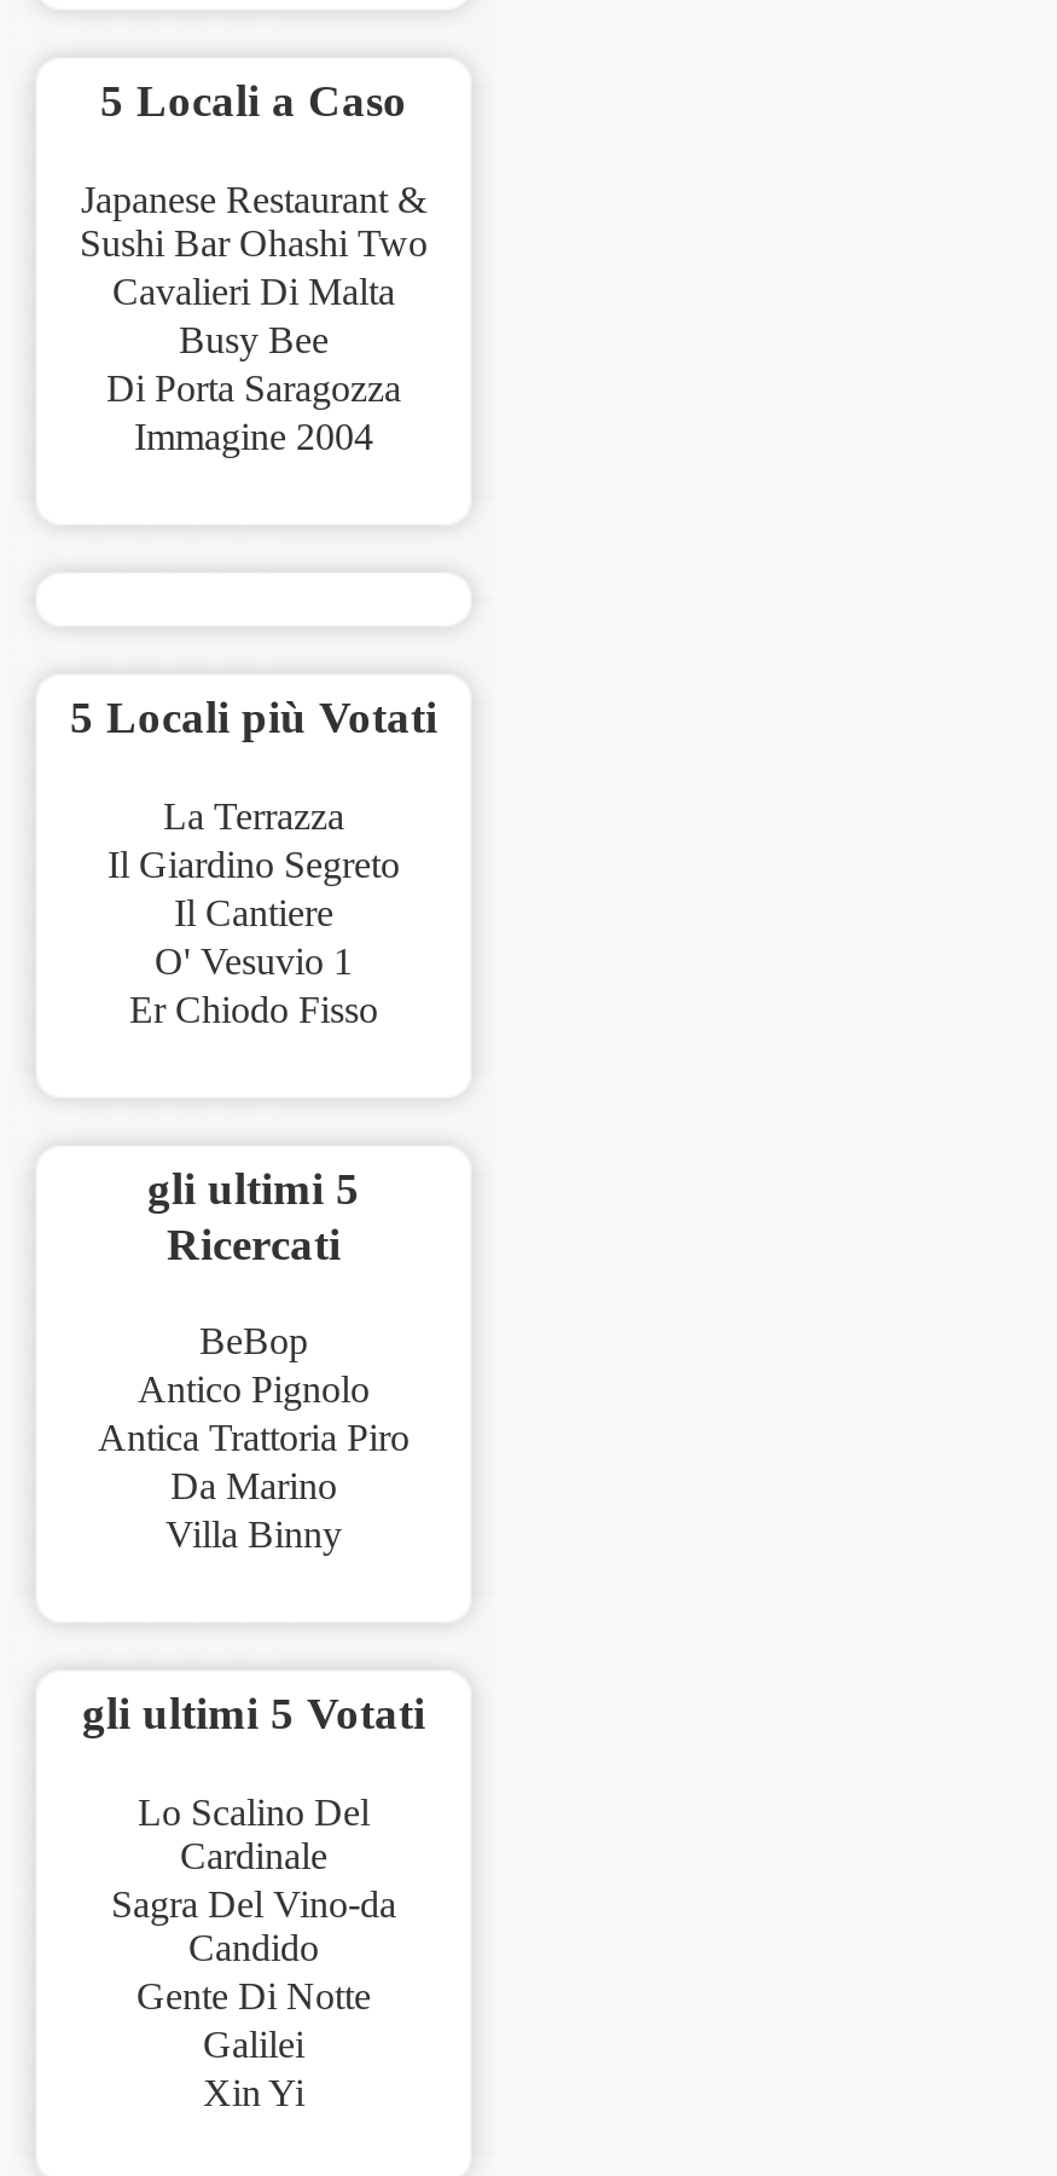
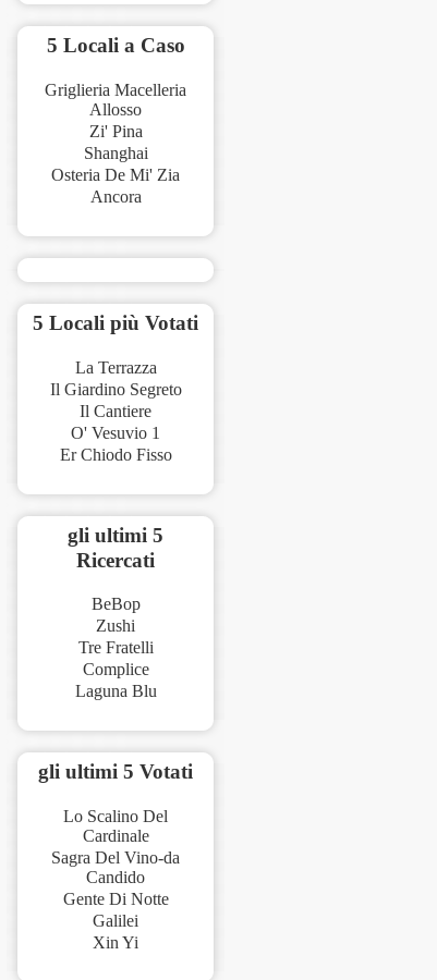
- Japanese Restaurant &
- Sushi Bar Ohashi Two
- Cavalieri Di Malta
- Busy Bee
- Di Porta Saragozza
- Immagine 2004
+ Griglieria Macelleria
+ Allosso
+ Zi' Pina
+ Shanghai
+ Osteria De Mi' Zia
+ Ancora

- Antico Pignolo
- Antica Trattoria Piro
- Da Marino
- Villa Binny
+ Zushi
+ Tre Fratelli
+ Complice
+ Laguna Blu
